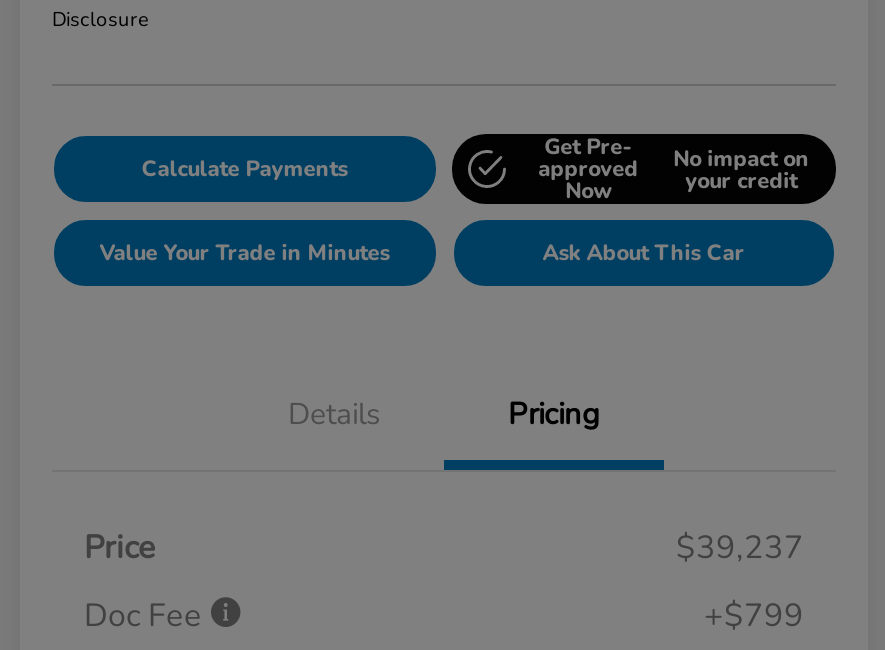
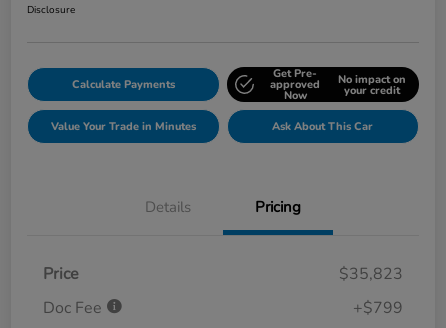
- $39,237
+ $35,823
